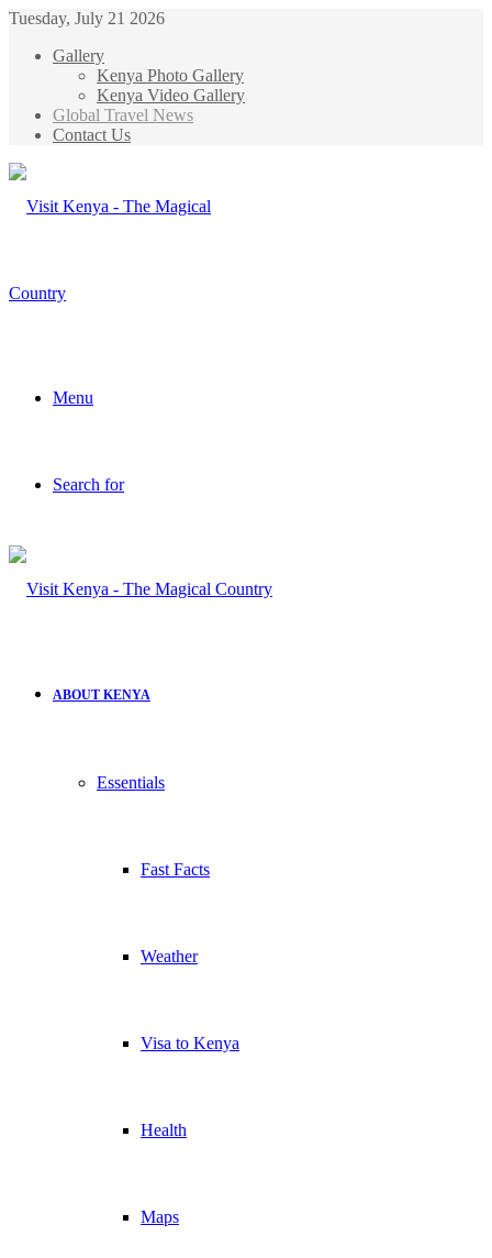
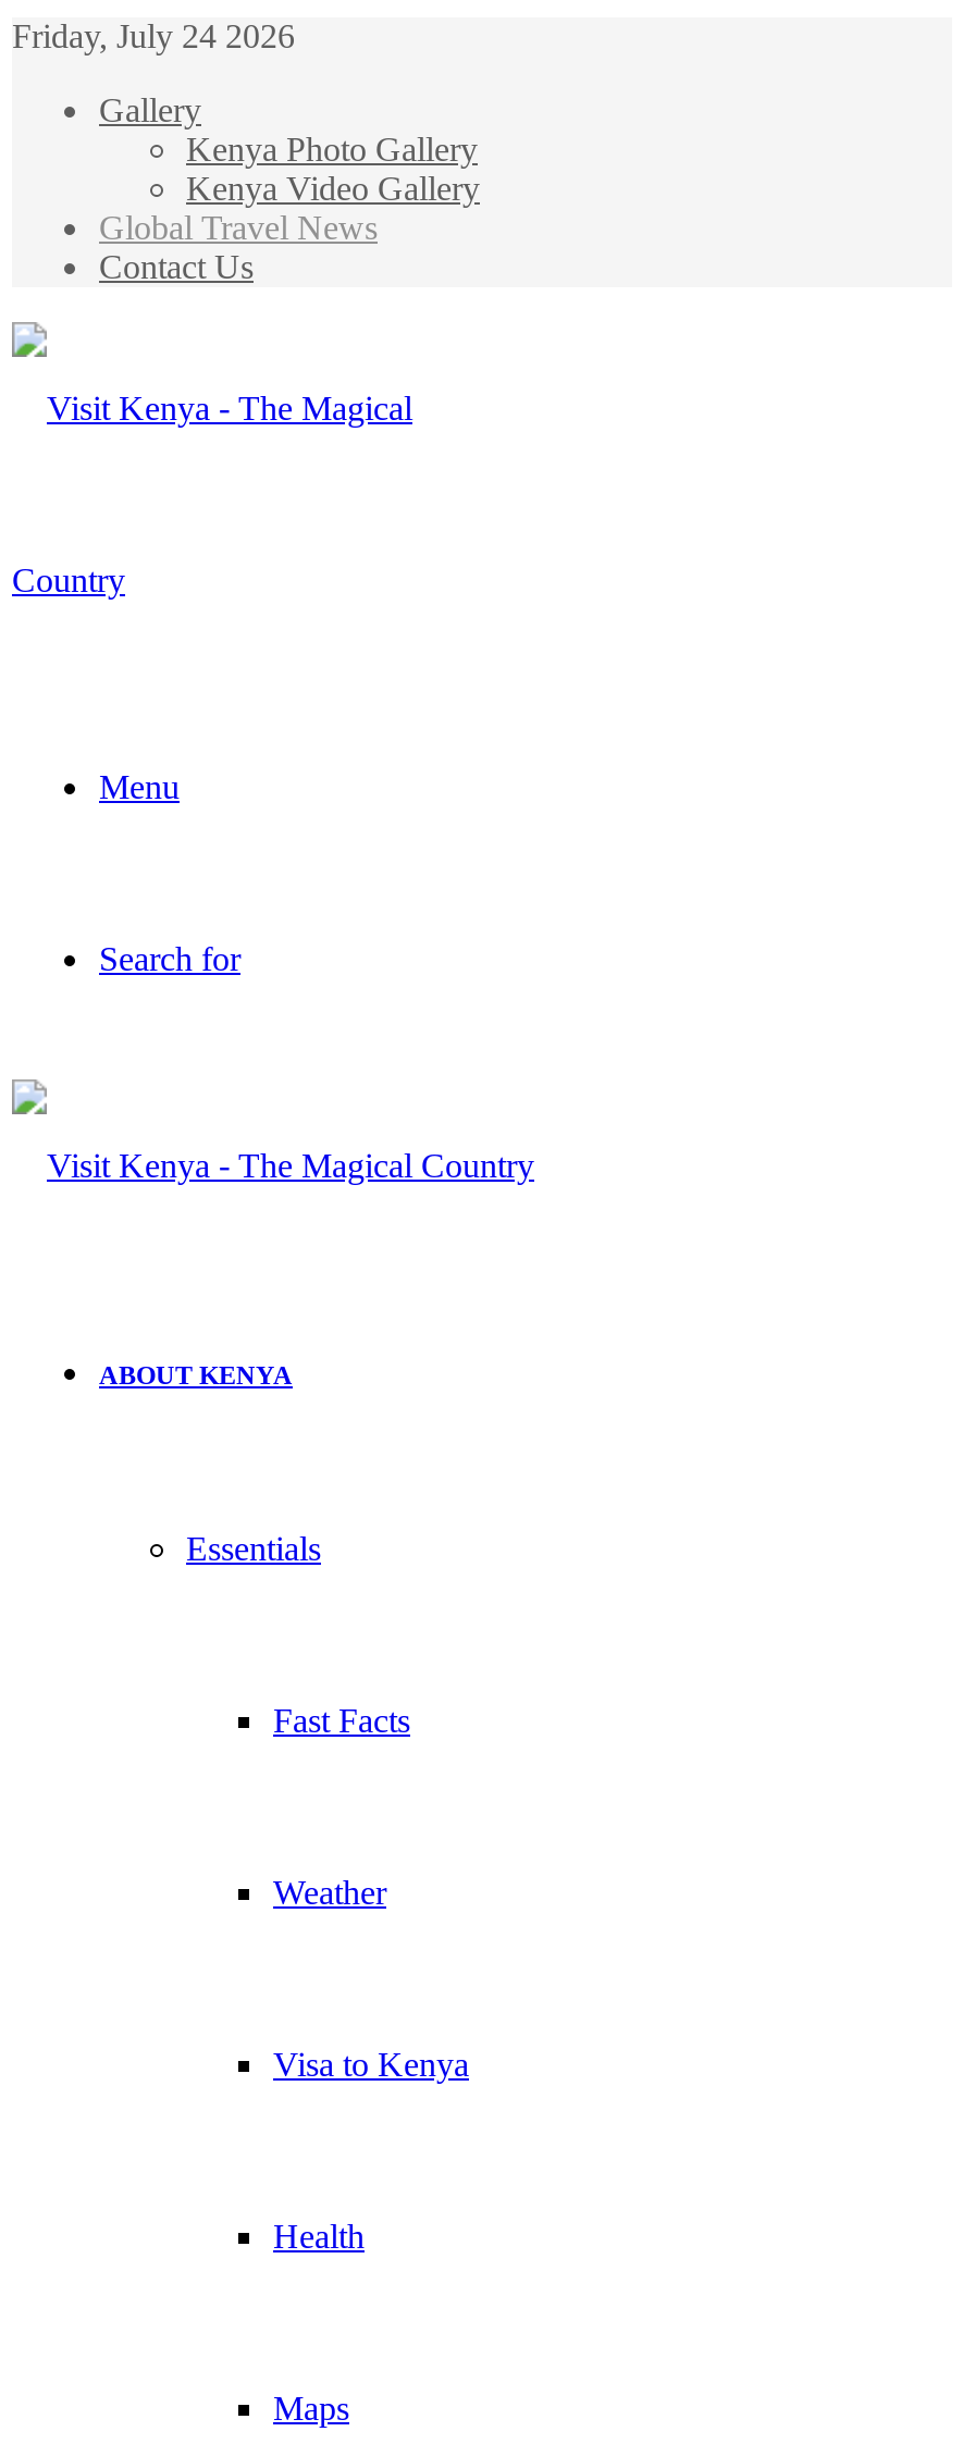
- Tuesday, July 21 2026
+ Friday, July 24 2026
